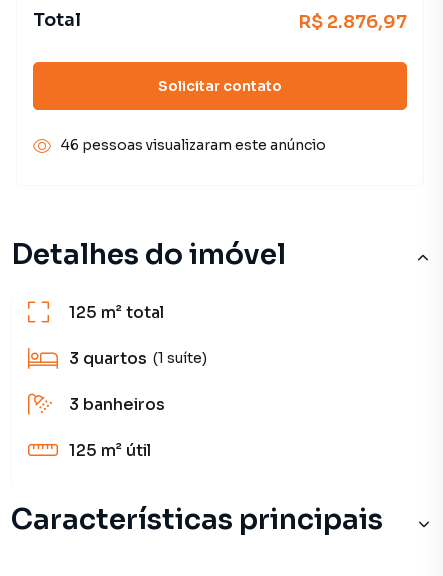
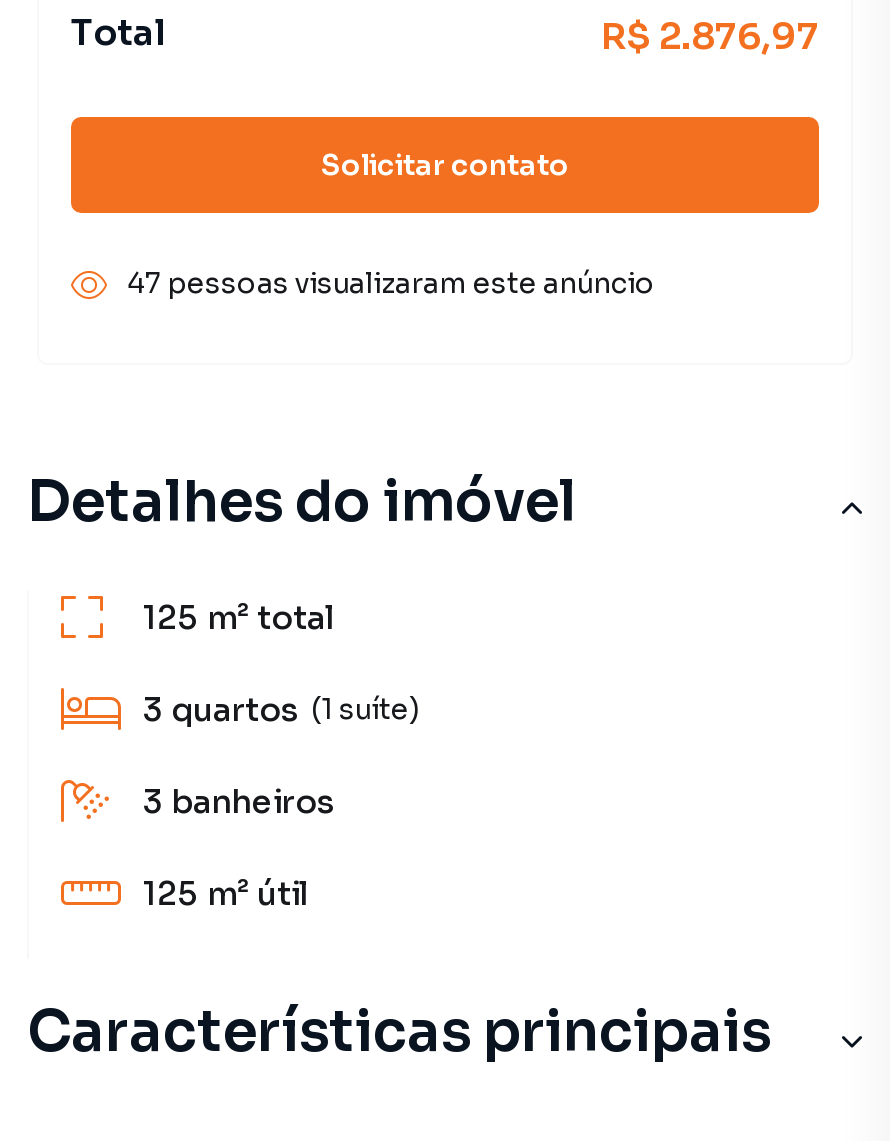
- 46 pessoas visualizaram este anúncio
+ 47 pessoas visualizaram este anúncio
